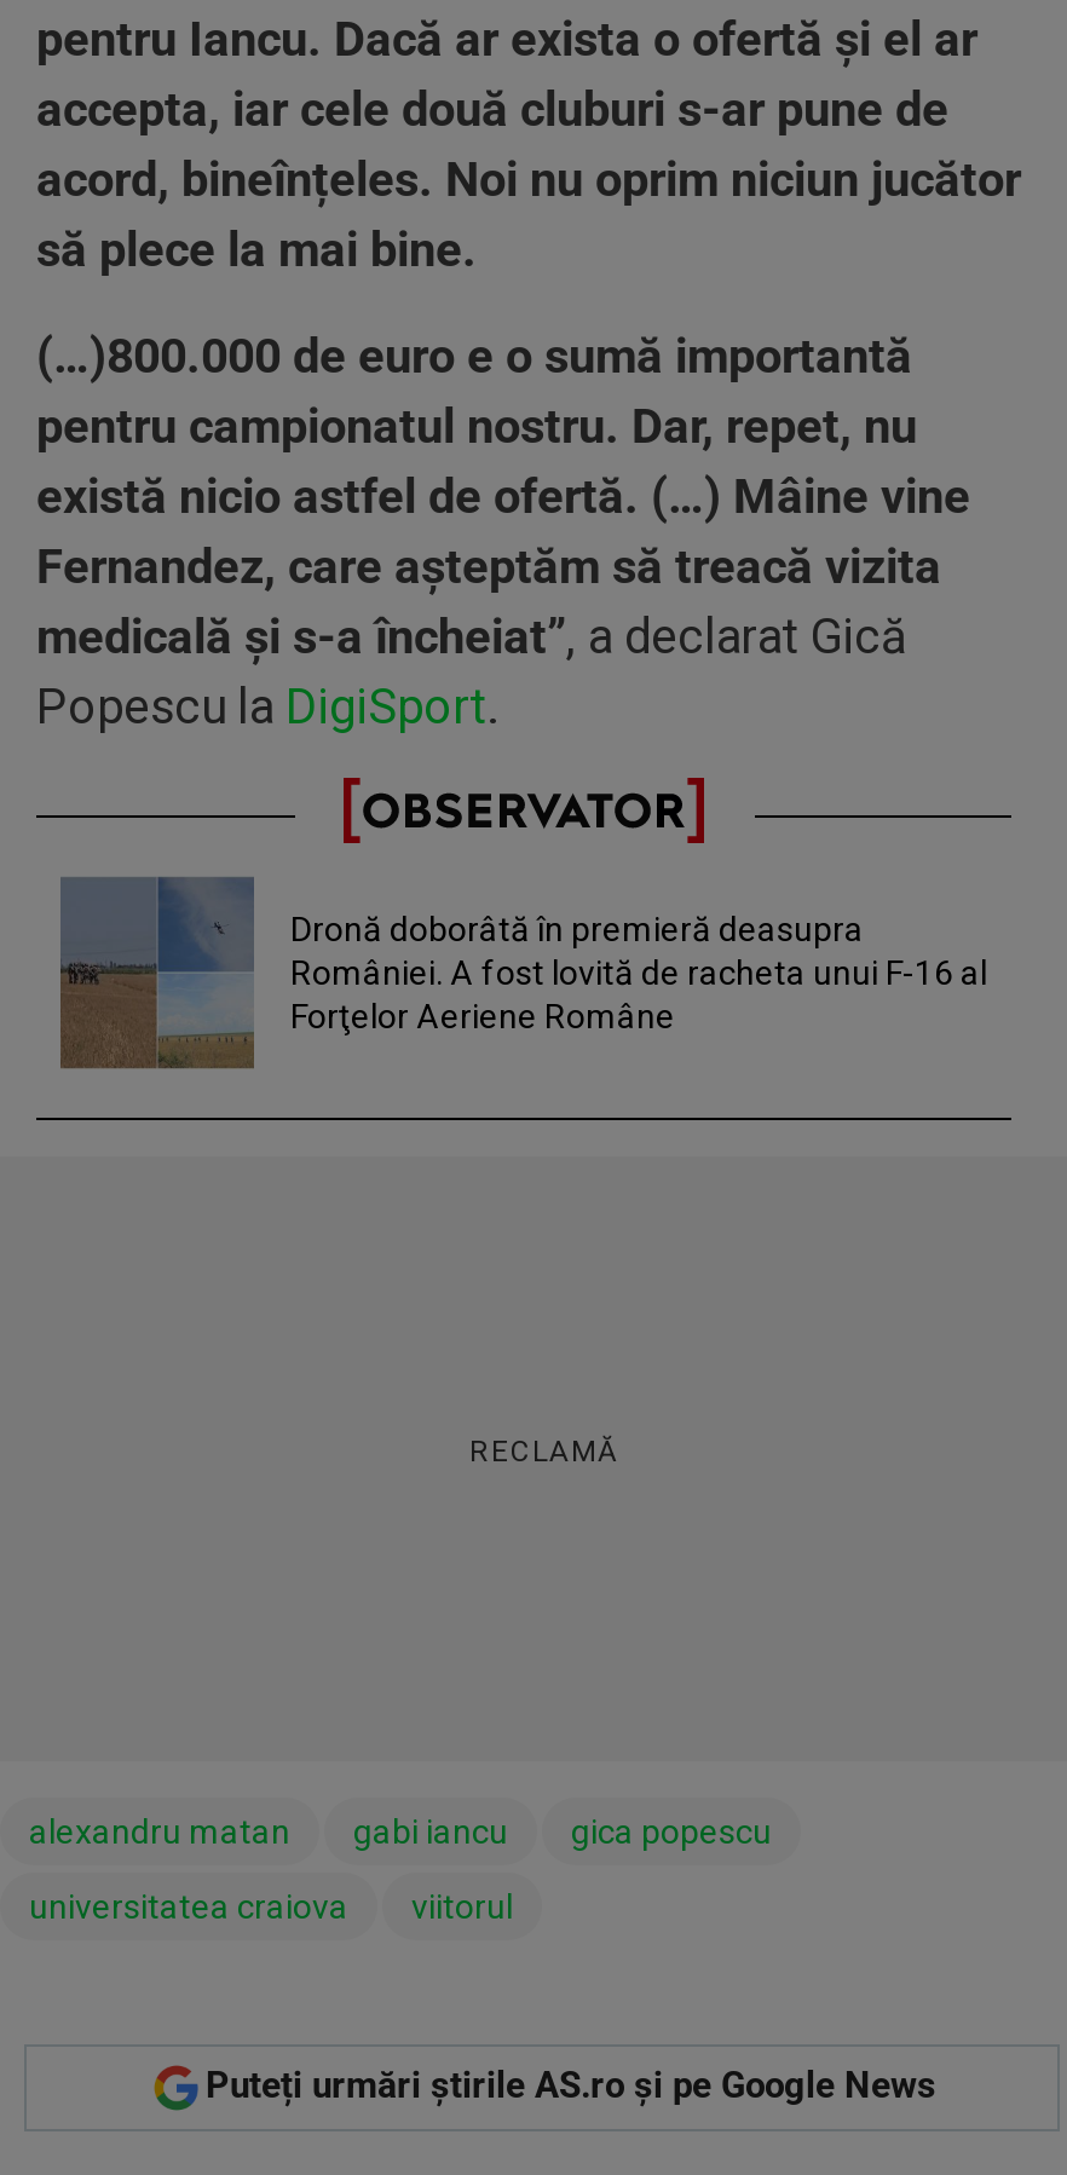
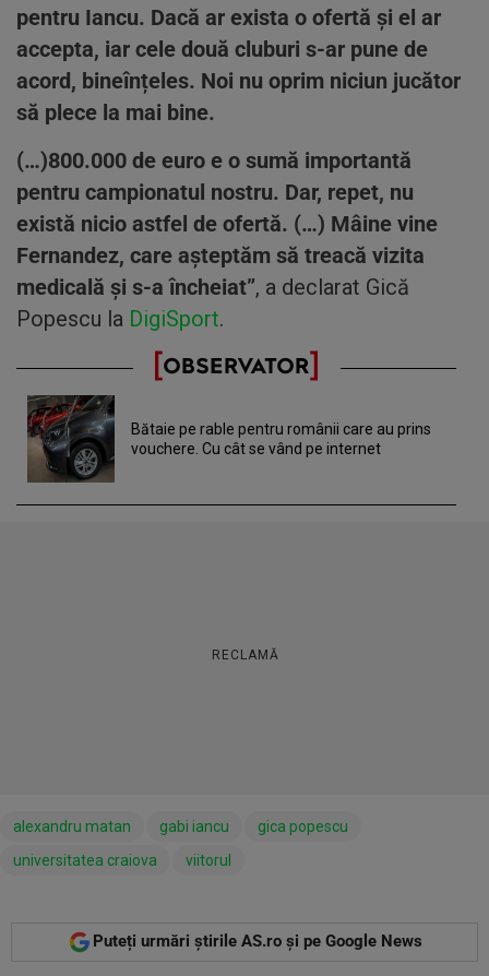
- [image]
- Dronă doborâtă în premieră deasupra
- României. A fost lovită de racheta unui F-16 al
- Forţelor Aeriene Române
+ [image]
+ Bătaie pe rable pentru românii care au prins
+ vouchere. Cu cât se vând pe internet
